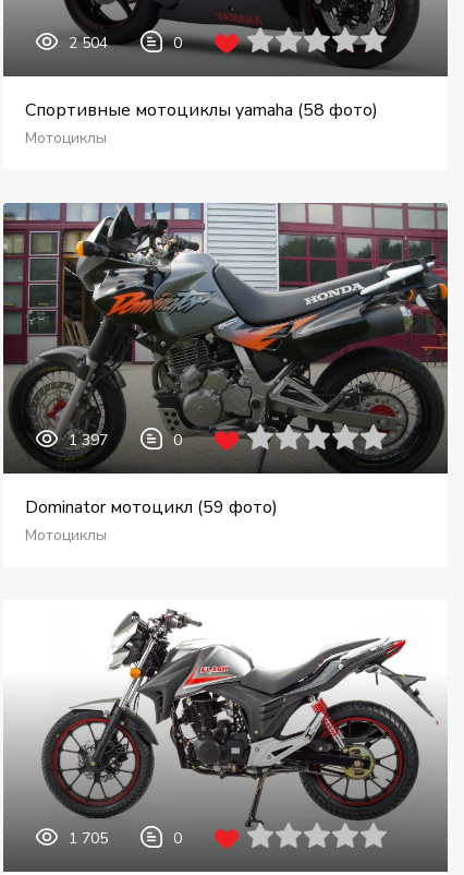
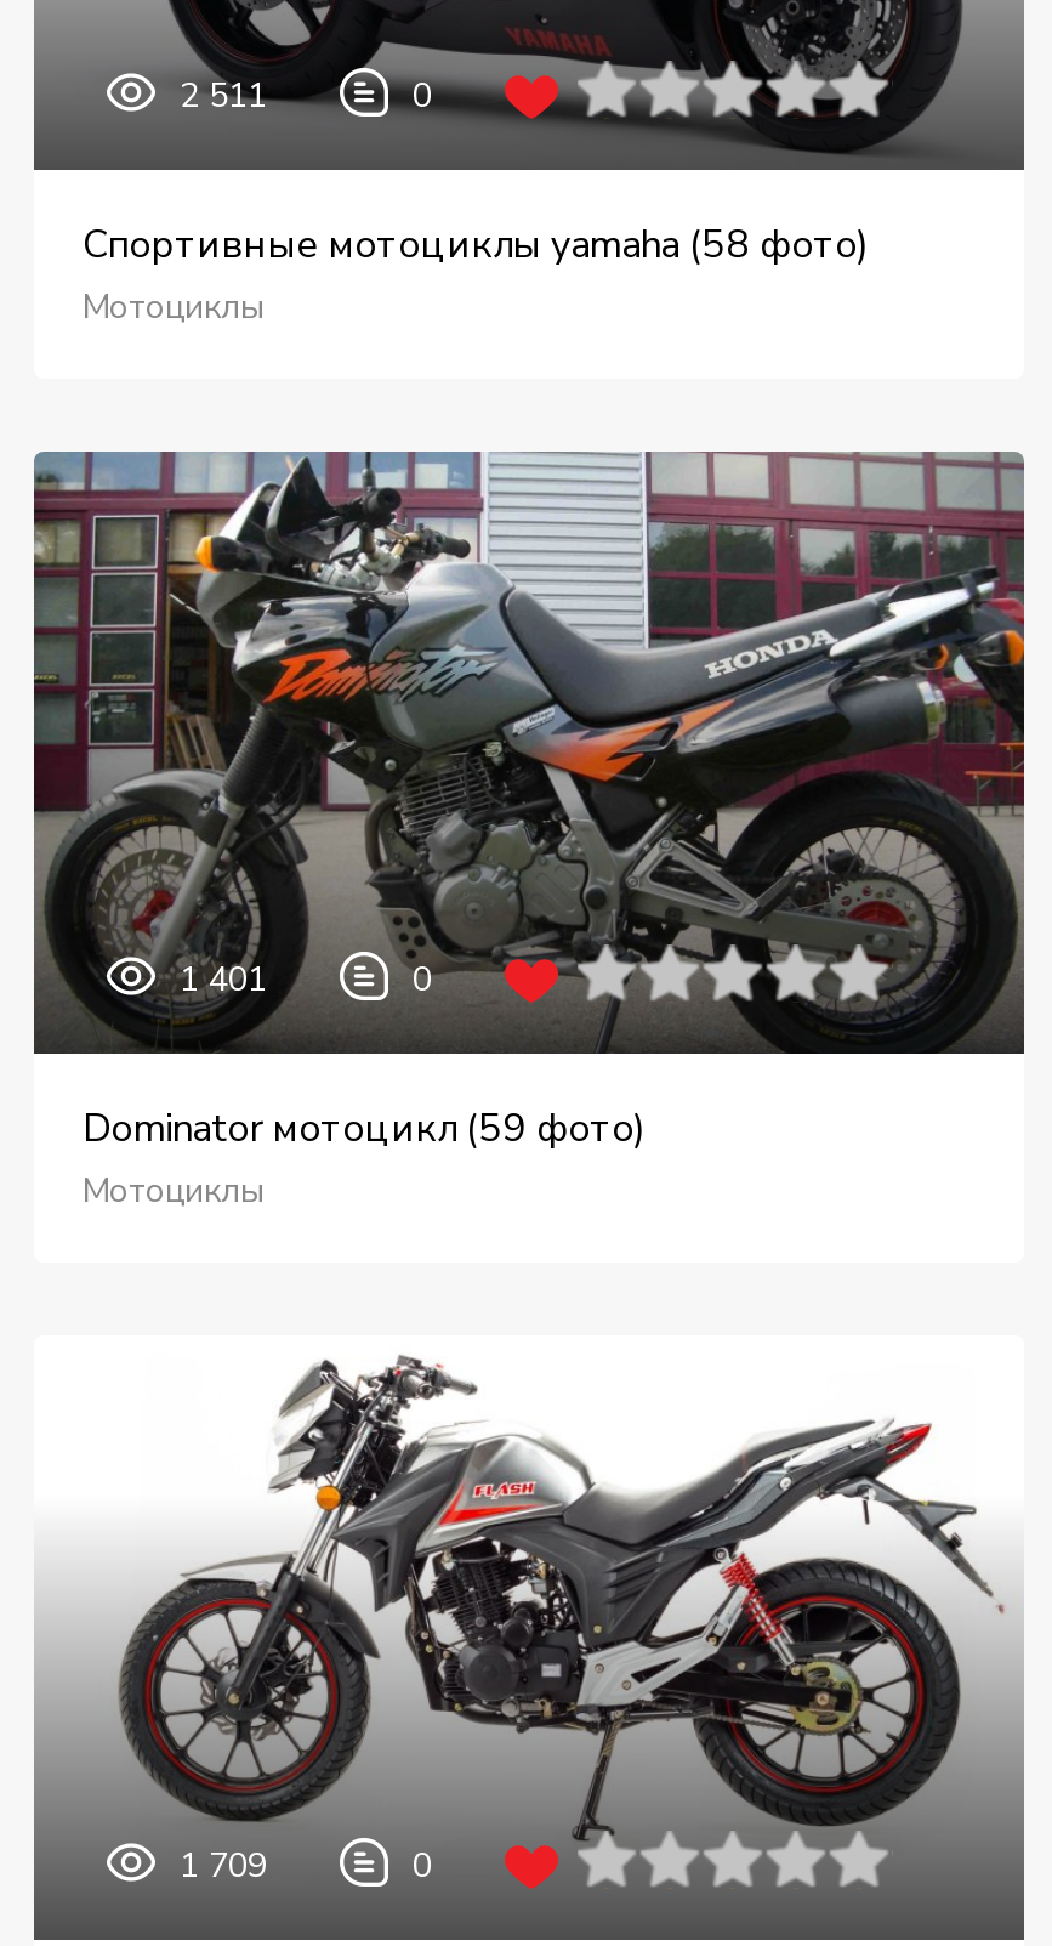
- 2 504
+ 2 511

- 1 397
+ 1 401

- 1 705
+ 1 709
